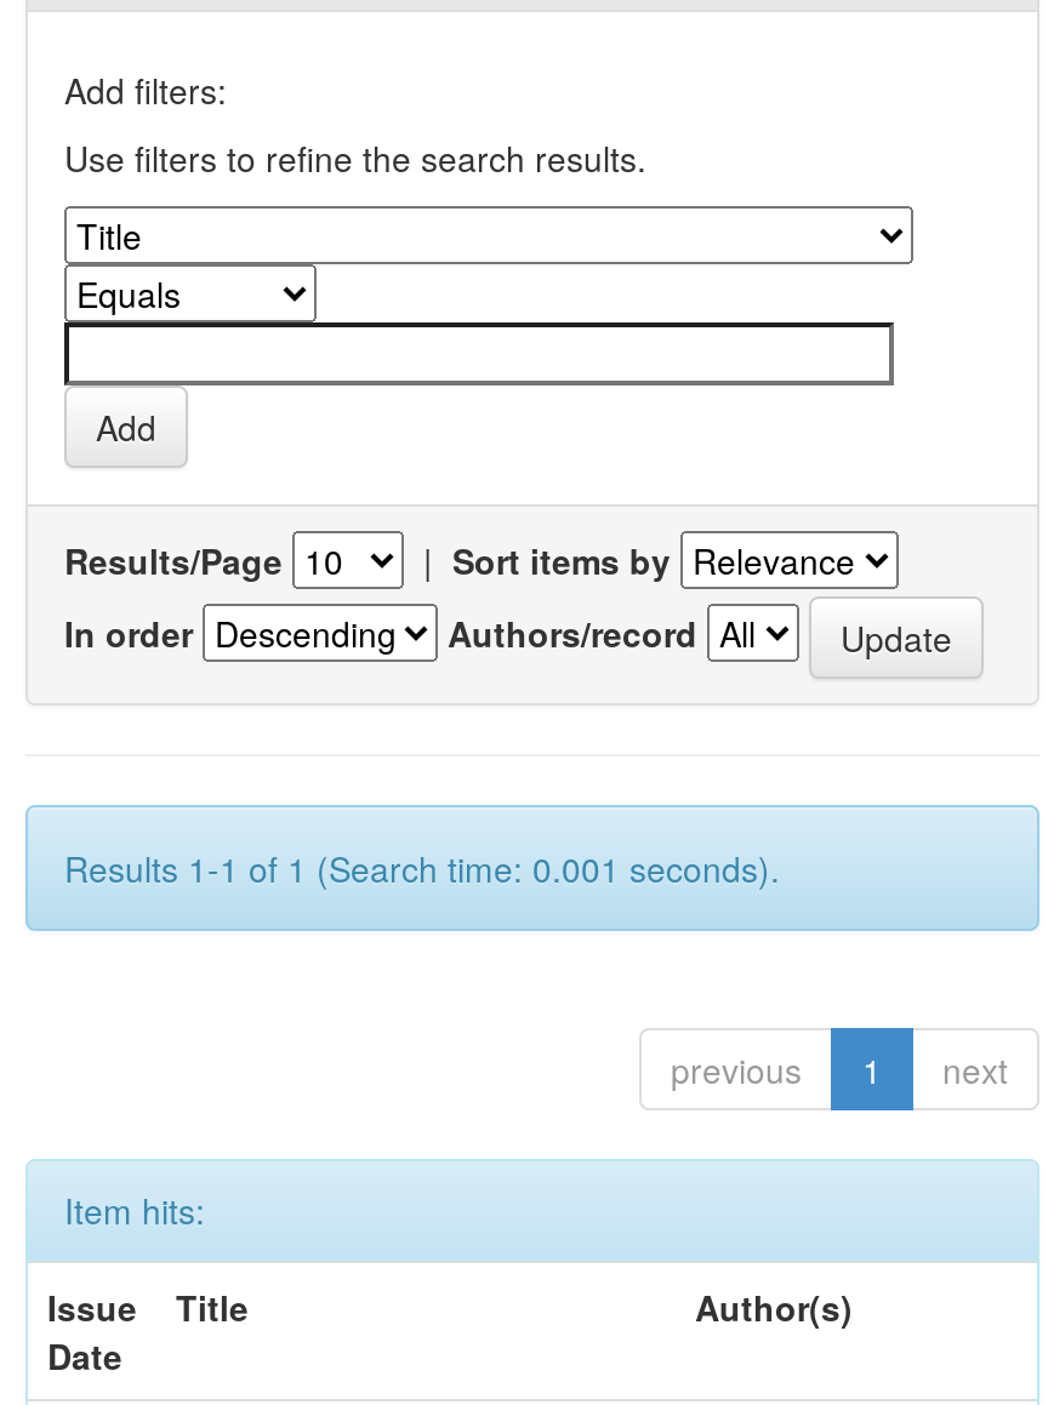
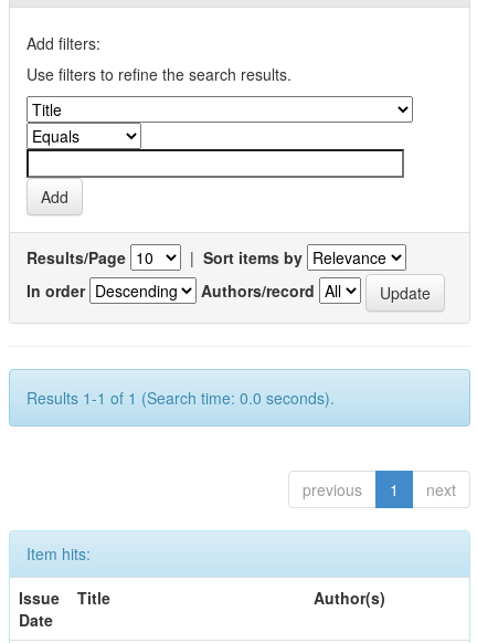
- Results 1-1 of 1 (Search time: 0.001 seconds).
+ Results 1-1 of 1 (Search time: 0.0 seconds).
